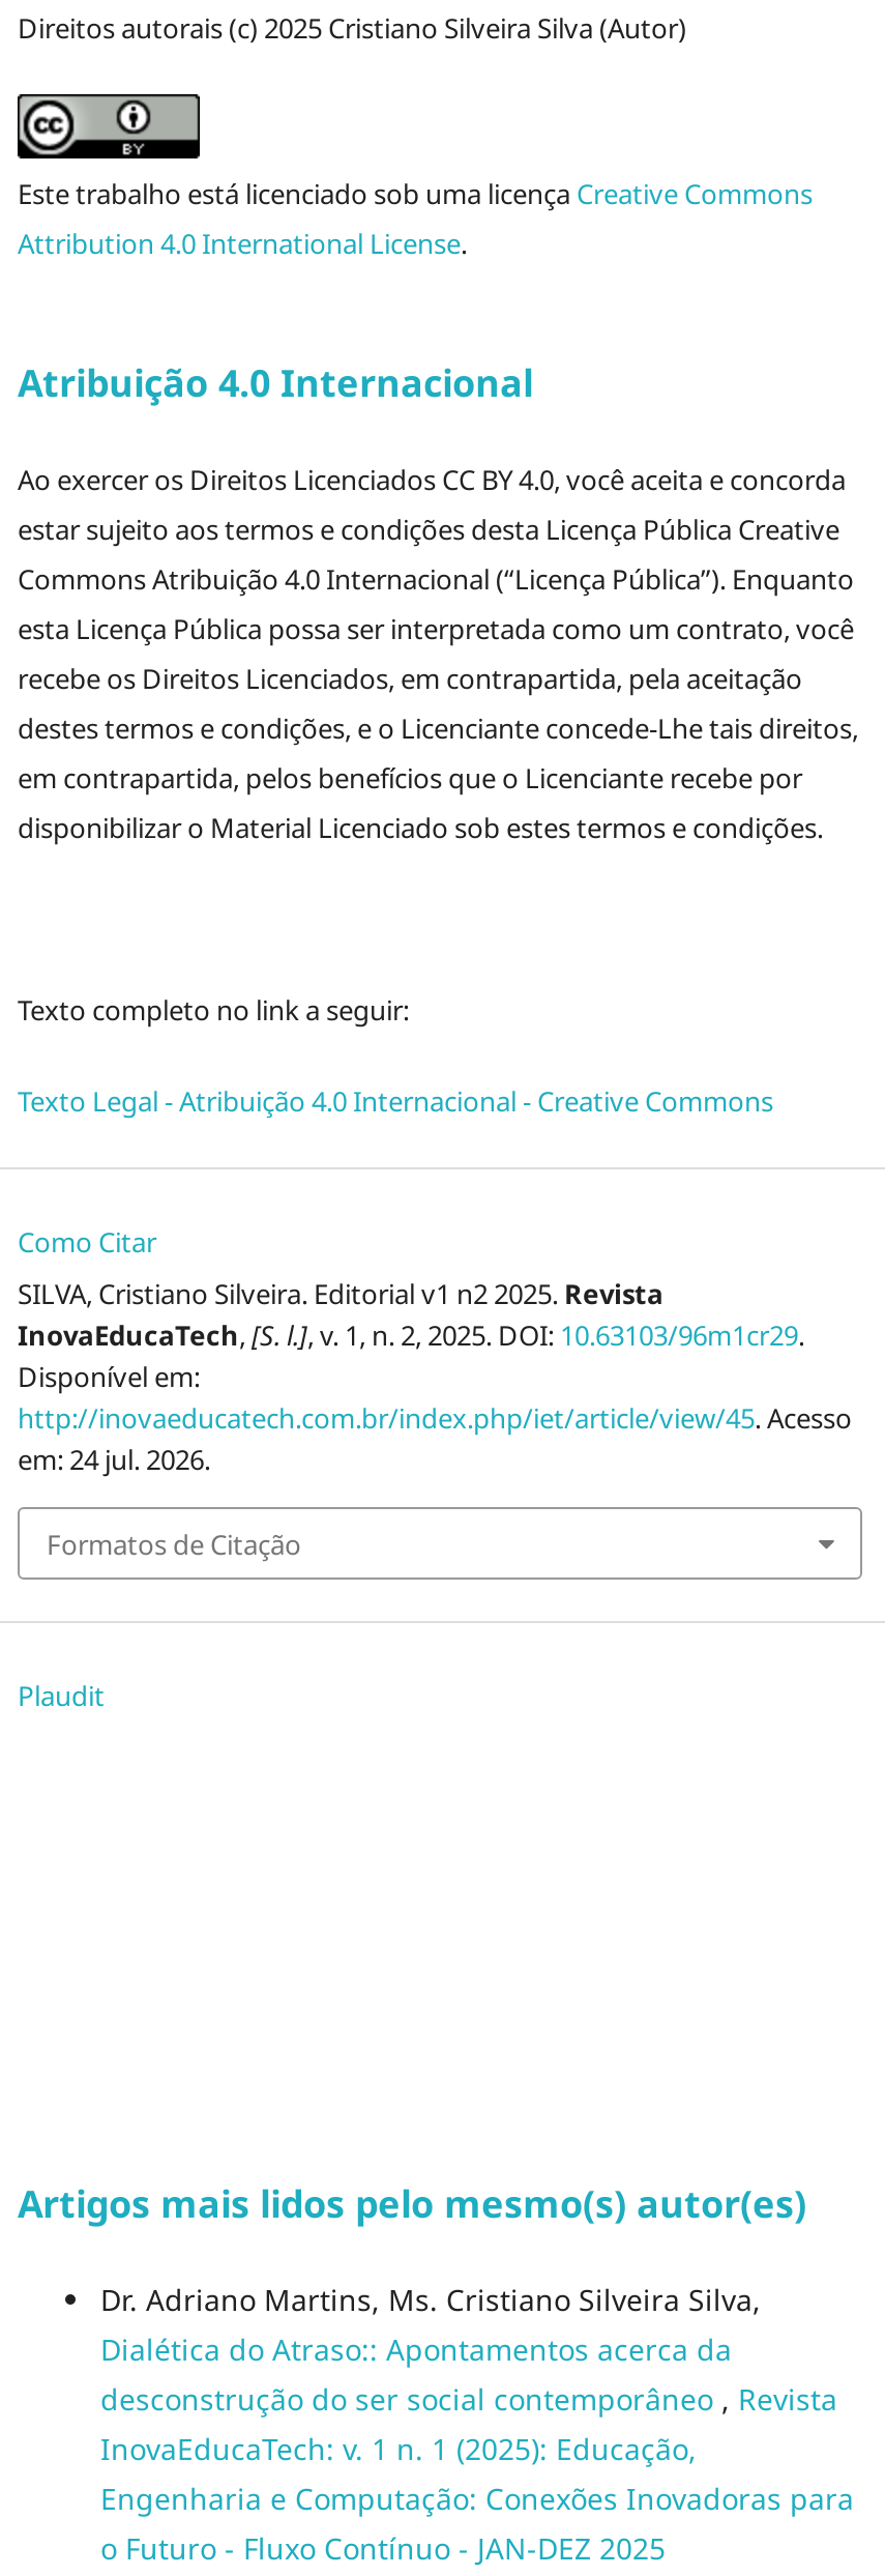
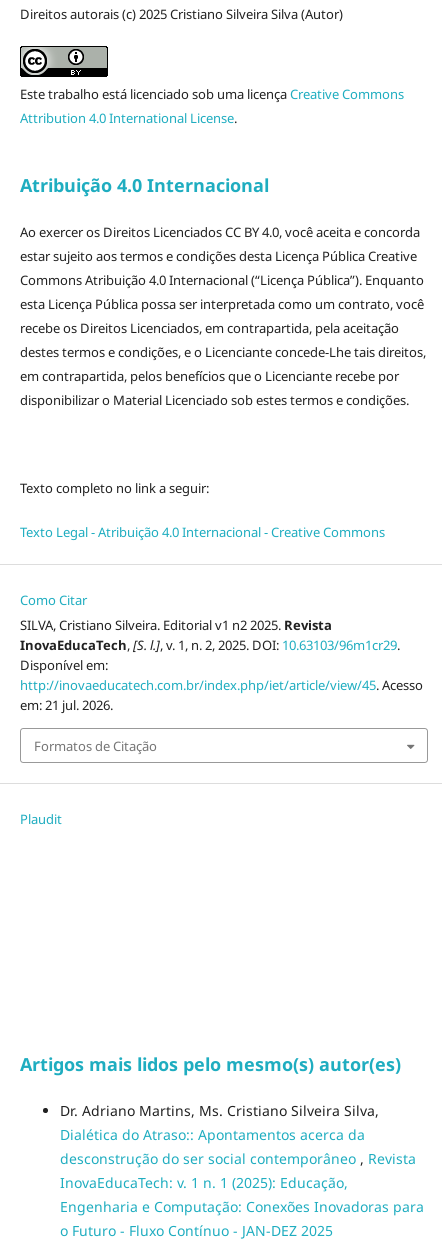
- em: 24 jul. 2026.
+ em: 21 jul. 2026.
